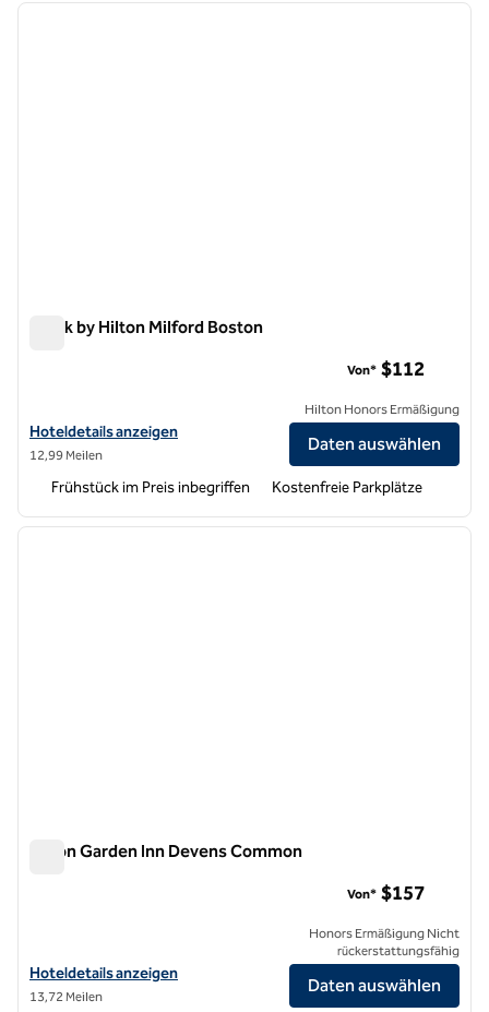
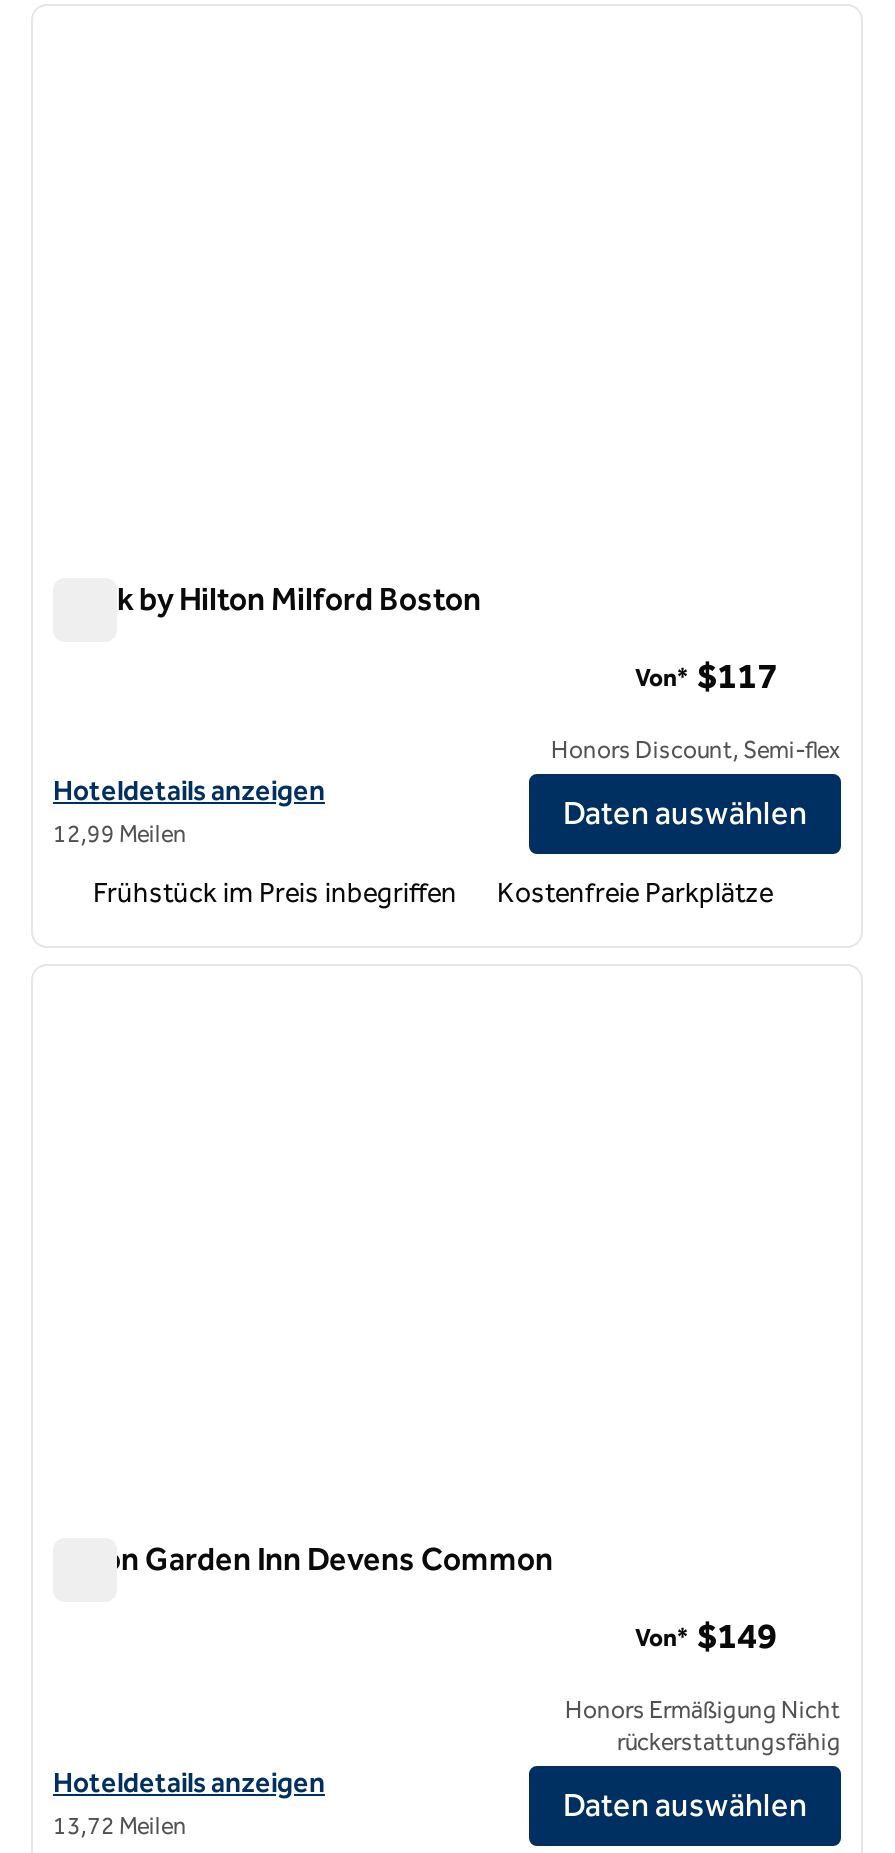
- Von* $112
+ Von* $117

- Hilton Honors Ermäßigung
+ Honors Discount, Semi-flex

- Von* $157
+ Von* $149
